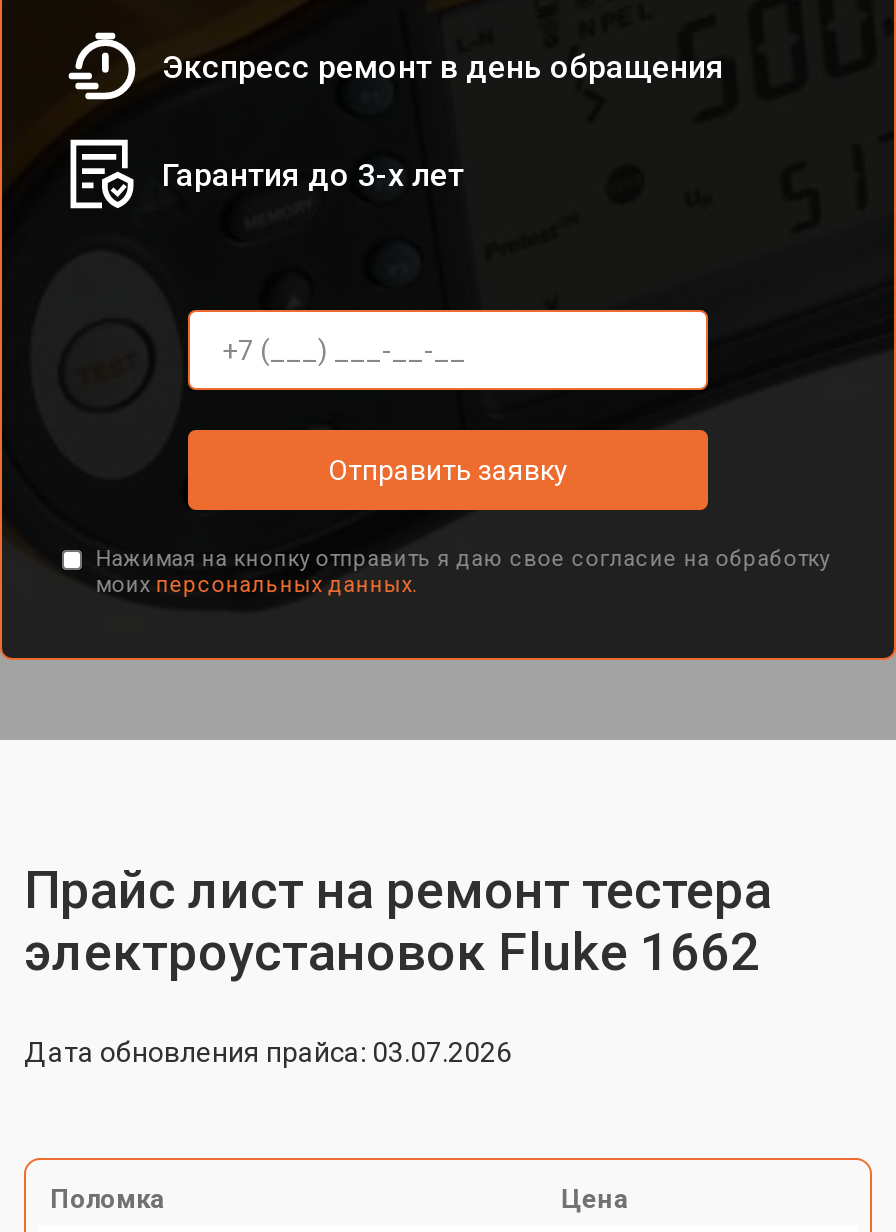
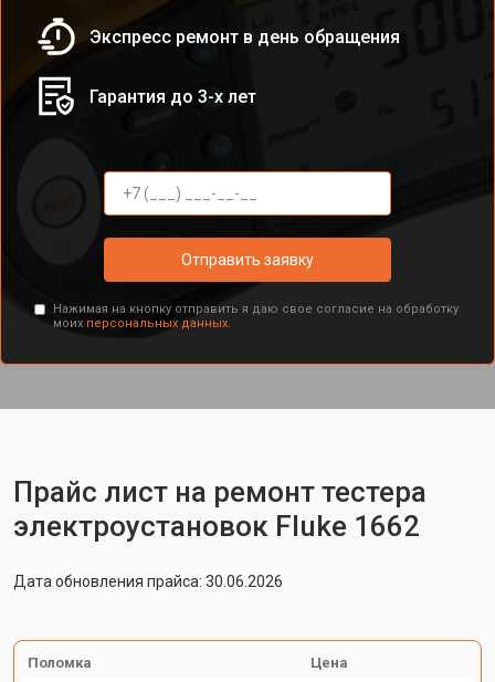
- Дата обновления прайса: 03.07.2026
+ Дата обновления прайса: 30.06.2026
